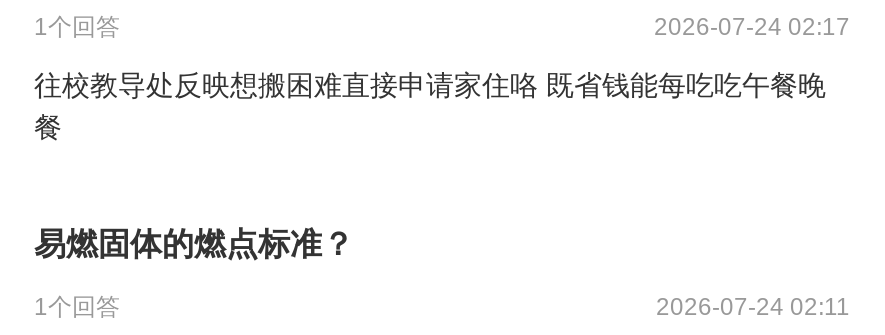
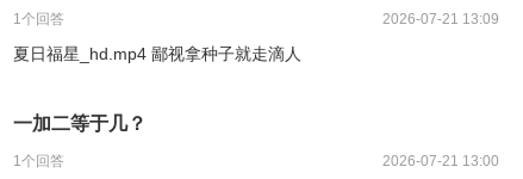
- 2026-07-24 02:17
+ 2026-07-21 13:09

- 往校教导处反映想搬困难直接申请家住咯 既省钱能每吃吃午餐晚
- 餐
+ 夏日福星_hd.mp4 鄙视拿种子就走滴人

- 易燃固体的燃点标准？
+ 一加二等于几？

- 2026-07-24 02:11
+ 2026-07-21 13:00
